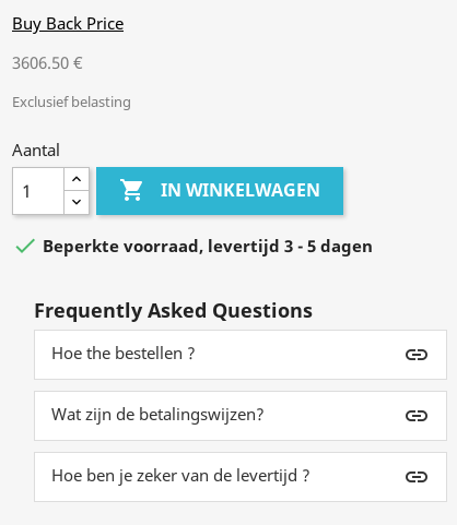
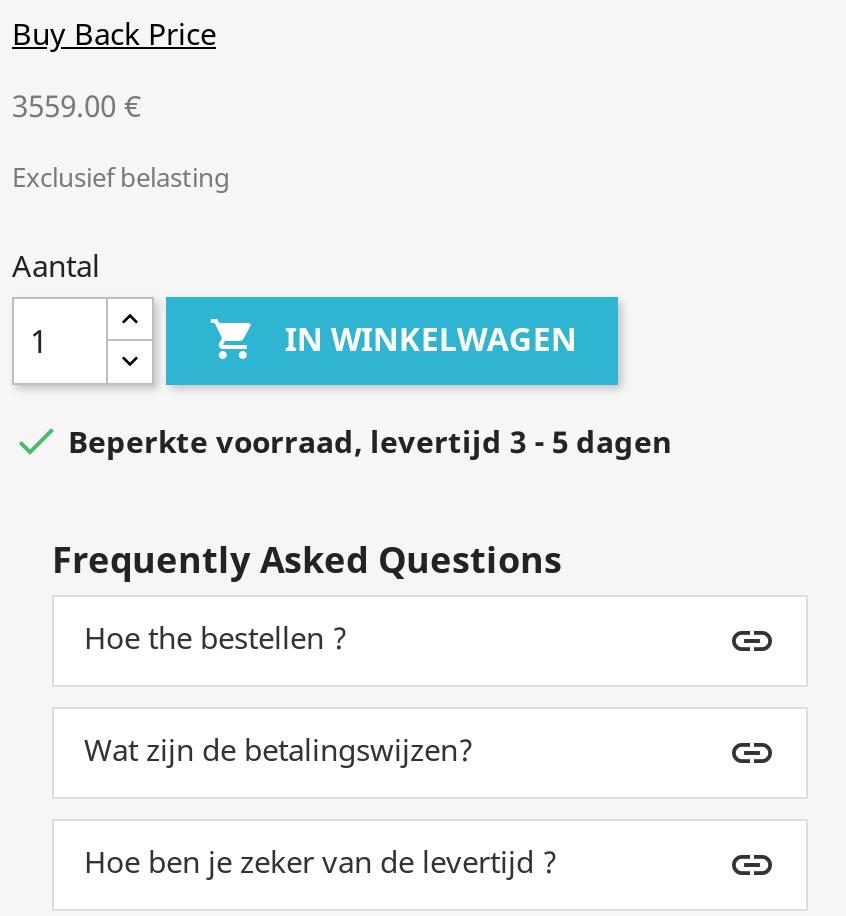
- 3606.50 €
+ 3559.00 €
